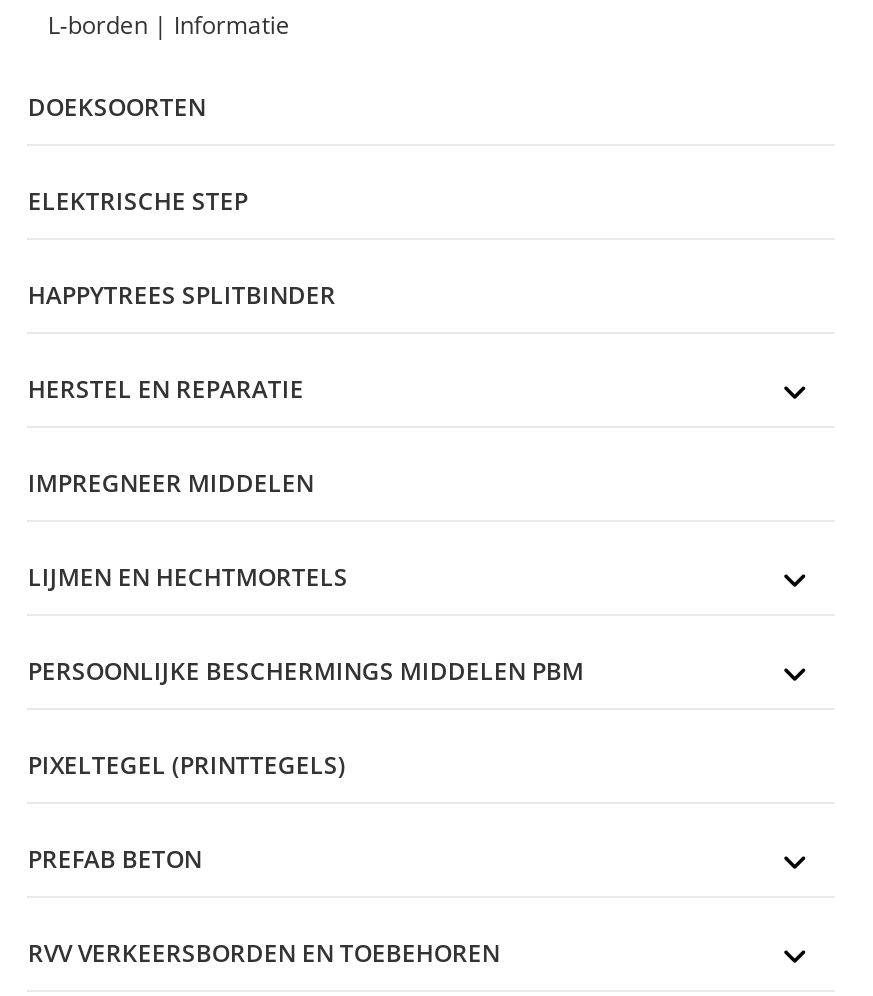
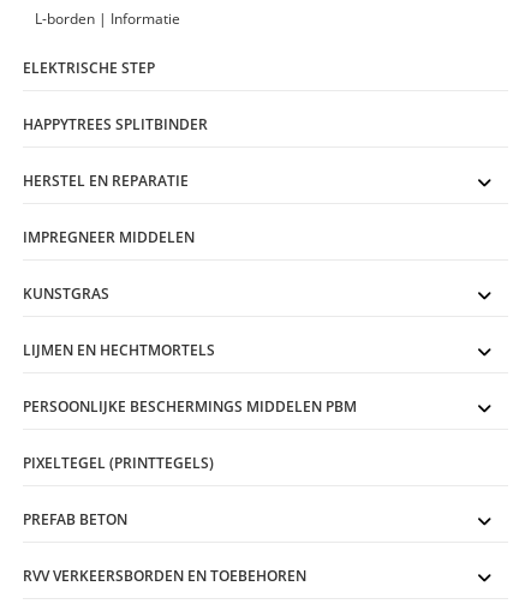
- DOEKSOORTEN

moved up: ELEKTRISCHE STEP | HAPPYTREES SPLITBINDER | HERSTEL EN REPARATIE | IMPREGNEER MIDDELEN

+ KUNSTGRAS
